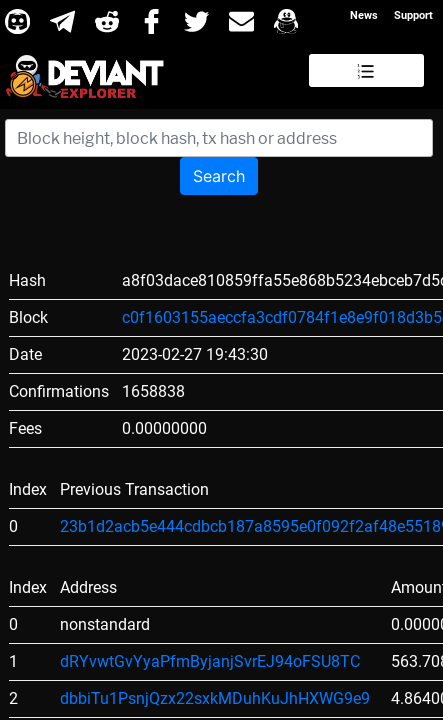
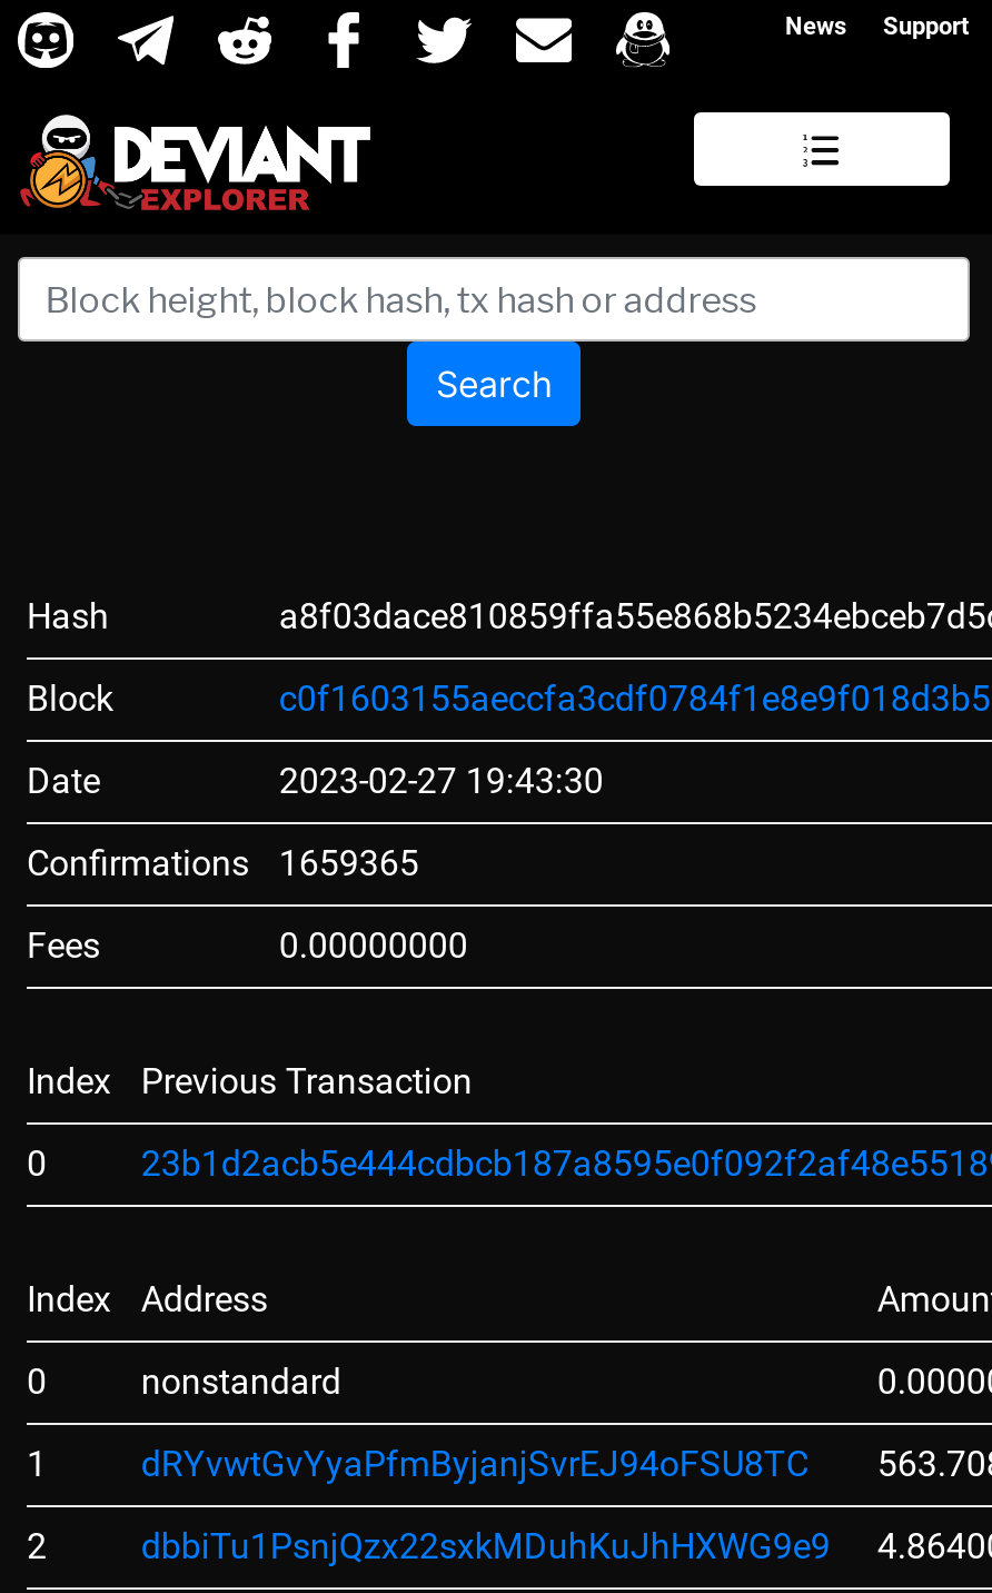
- Confirmations 1658838
+ Confirmations 1659365
